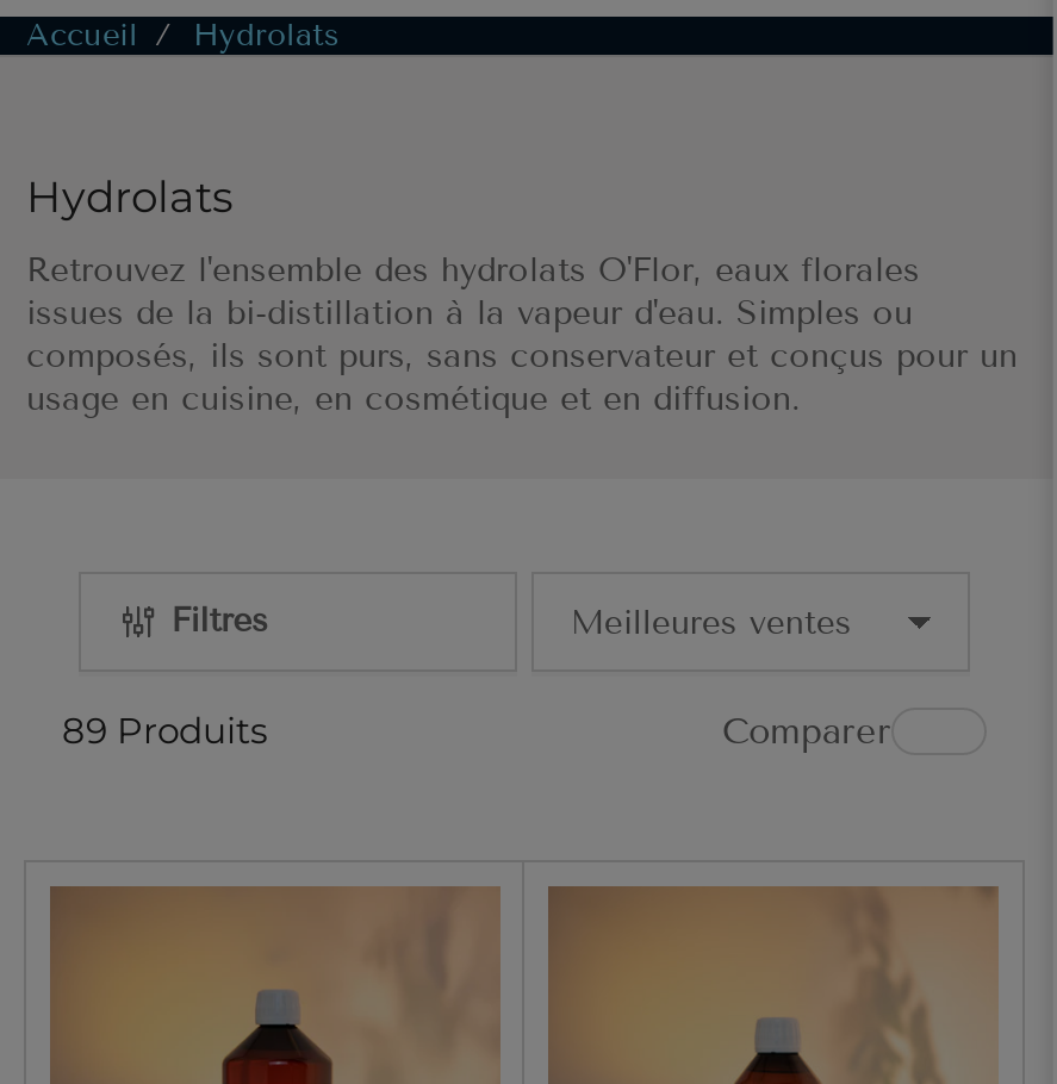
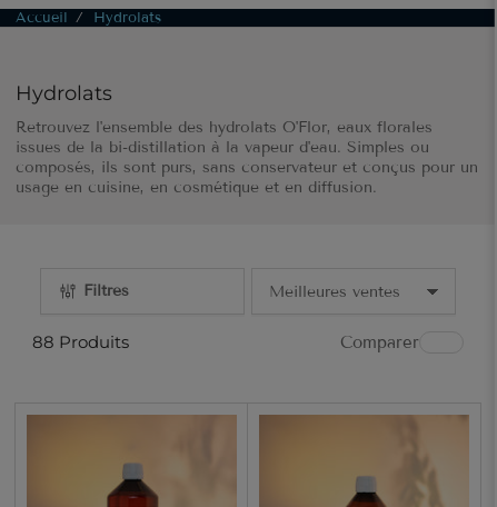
- 89 Produits
+ 88 Produits
